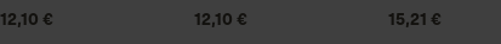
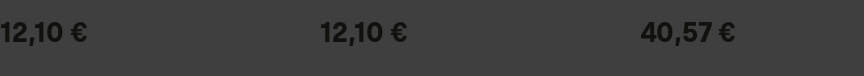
- 15,21 €
+ 40,57 €
